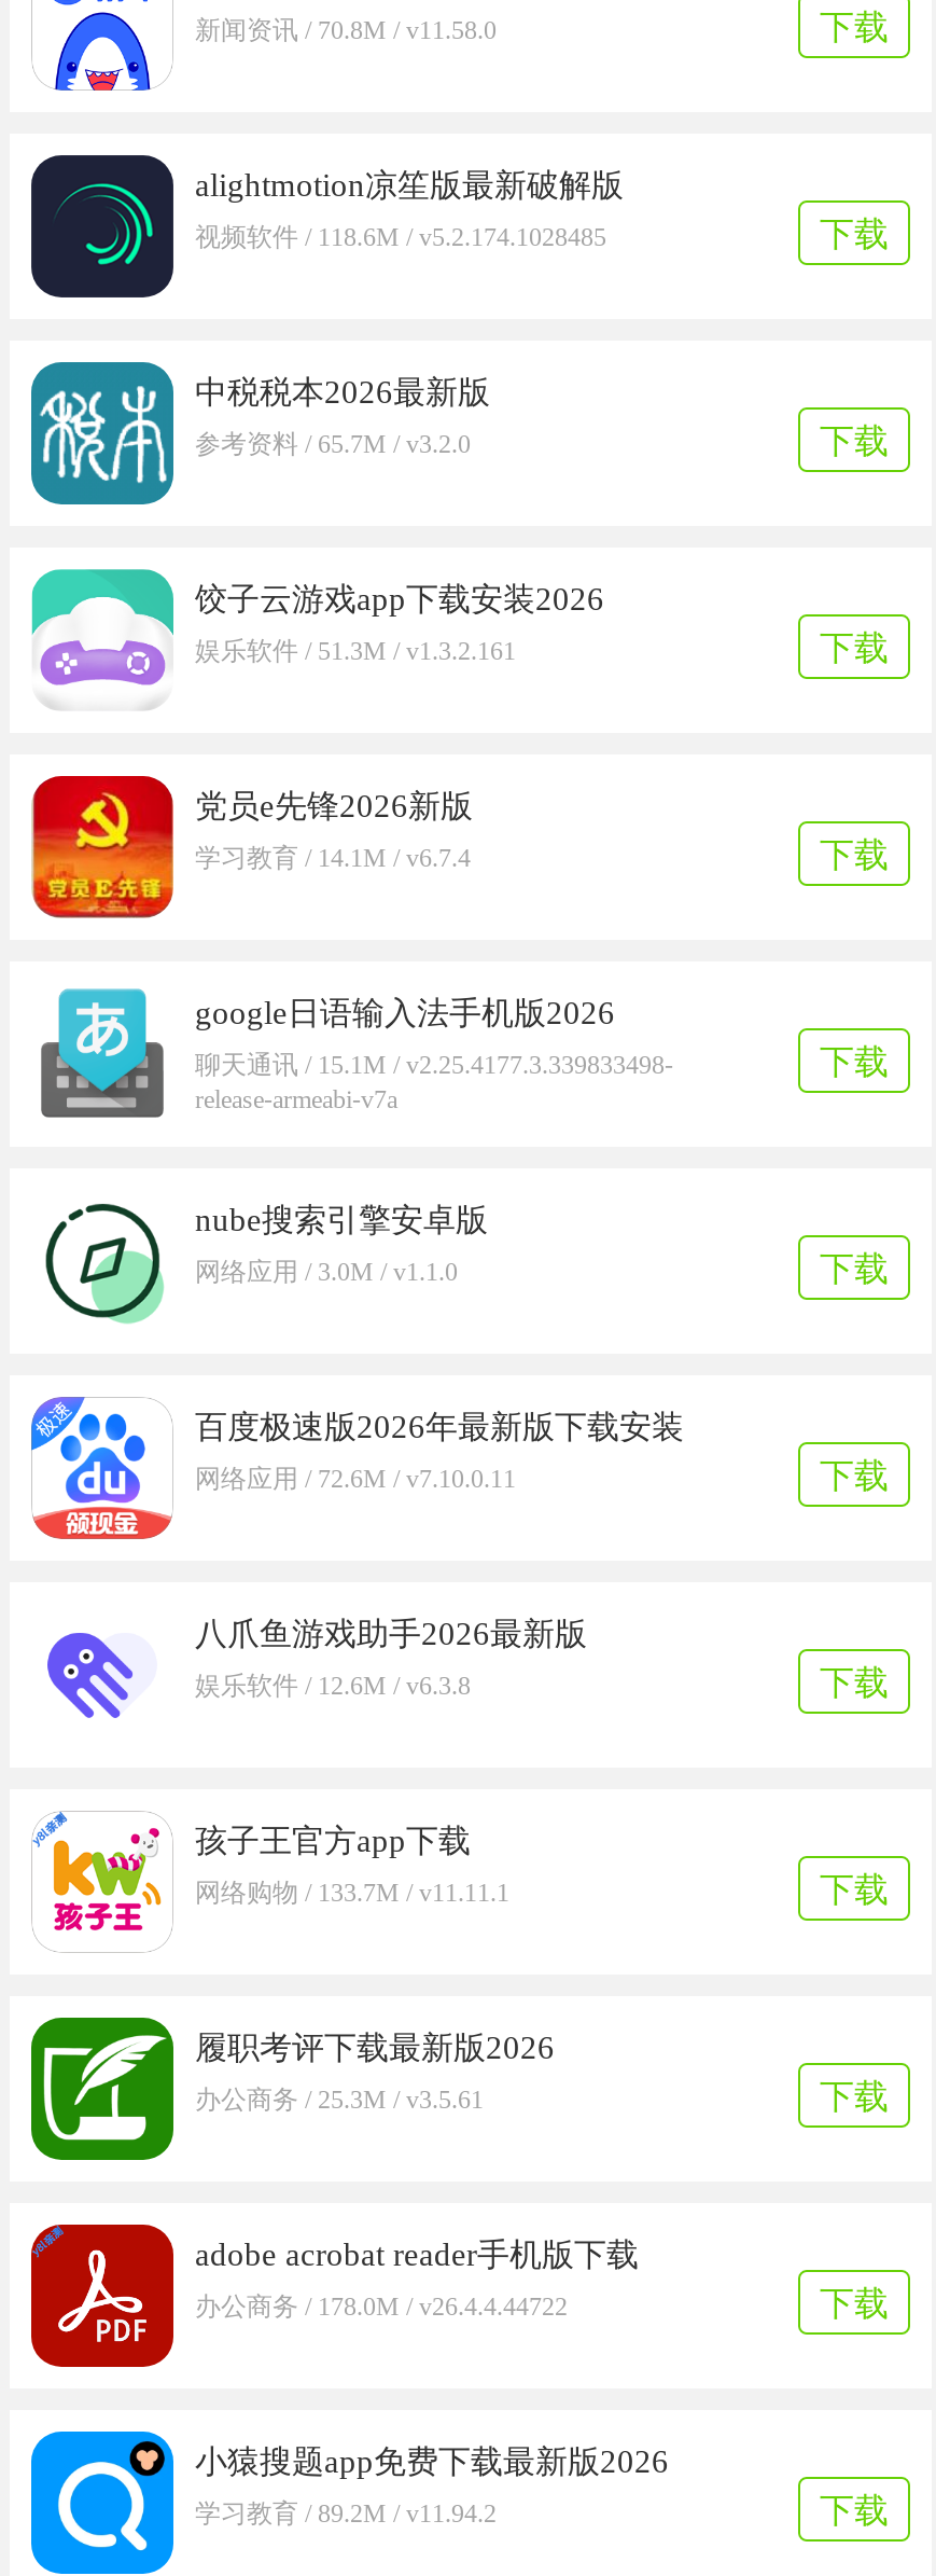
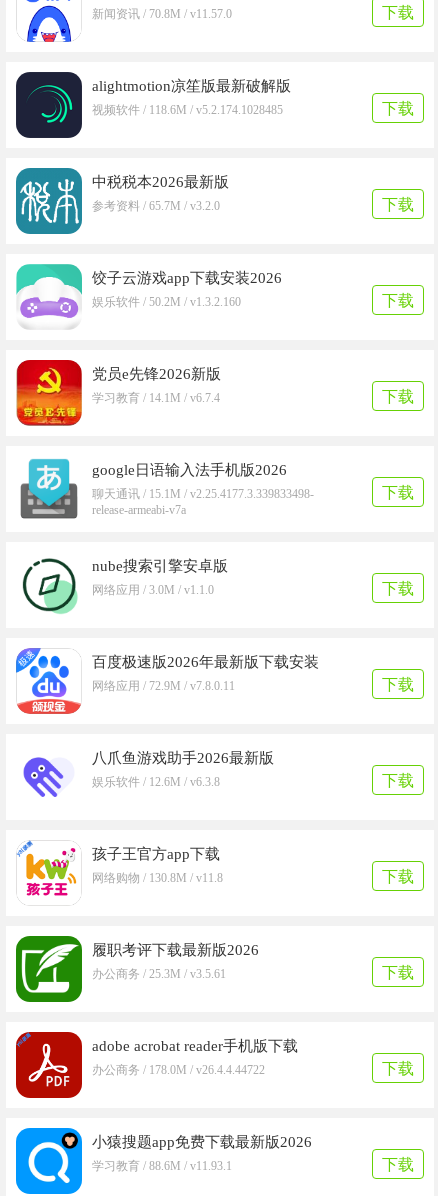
- 新闻资讯 / 70.8M / v11.58.0
+ 新闻资讯 / 70.8M / v11.57.0

- 娱乐软件 / 51.3M / v1.3.2.161
+ 娱乐软件 / 50.2M / v1.3.2.160

- 网络应用 / 72.6M / v7.10.0.11
+ 网络应用 / 72.9M / v7.8.0.11

- 网络购物 / 133.7M / v11.11.1
+ 网络购物 / 130.8M / v11.8

- 学习教育 / 89.2M / v11.94.2
+ 学习教育 / 88.6M / v11.93.1
